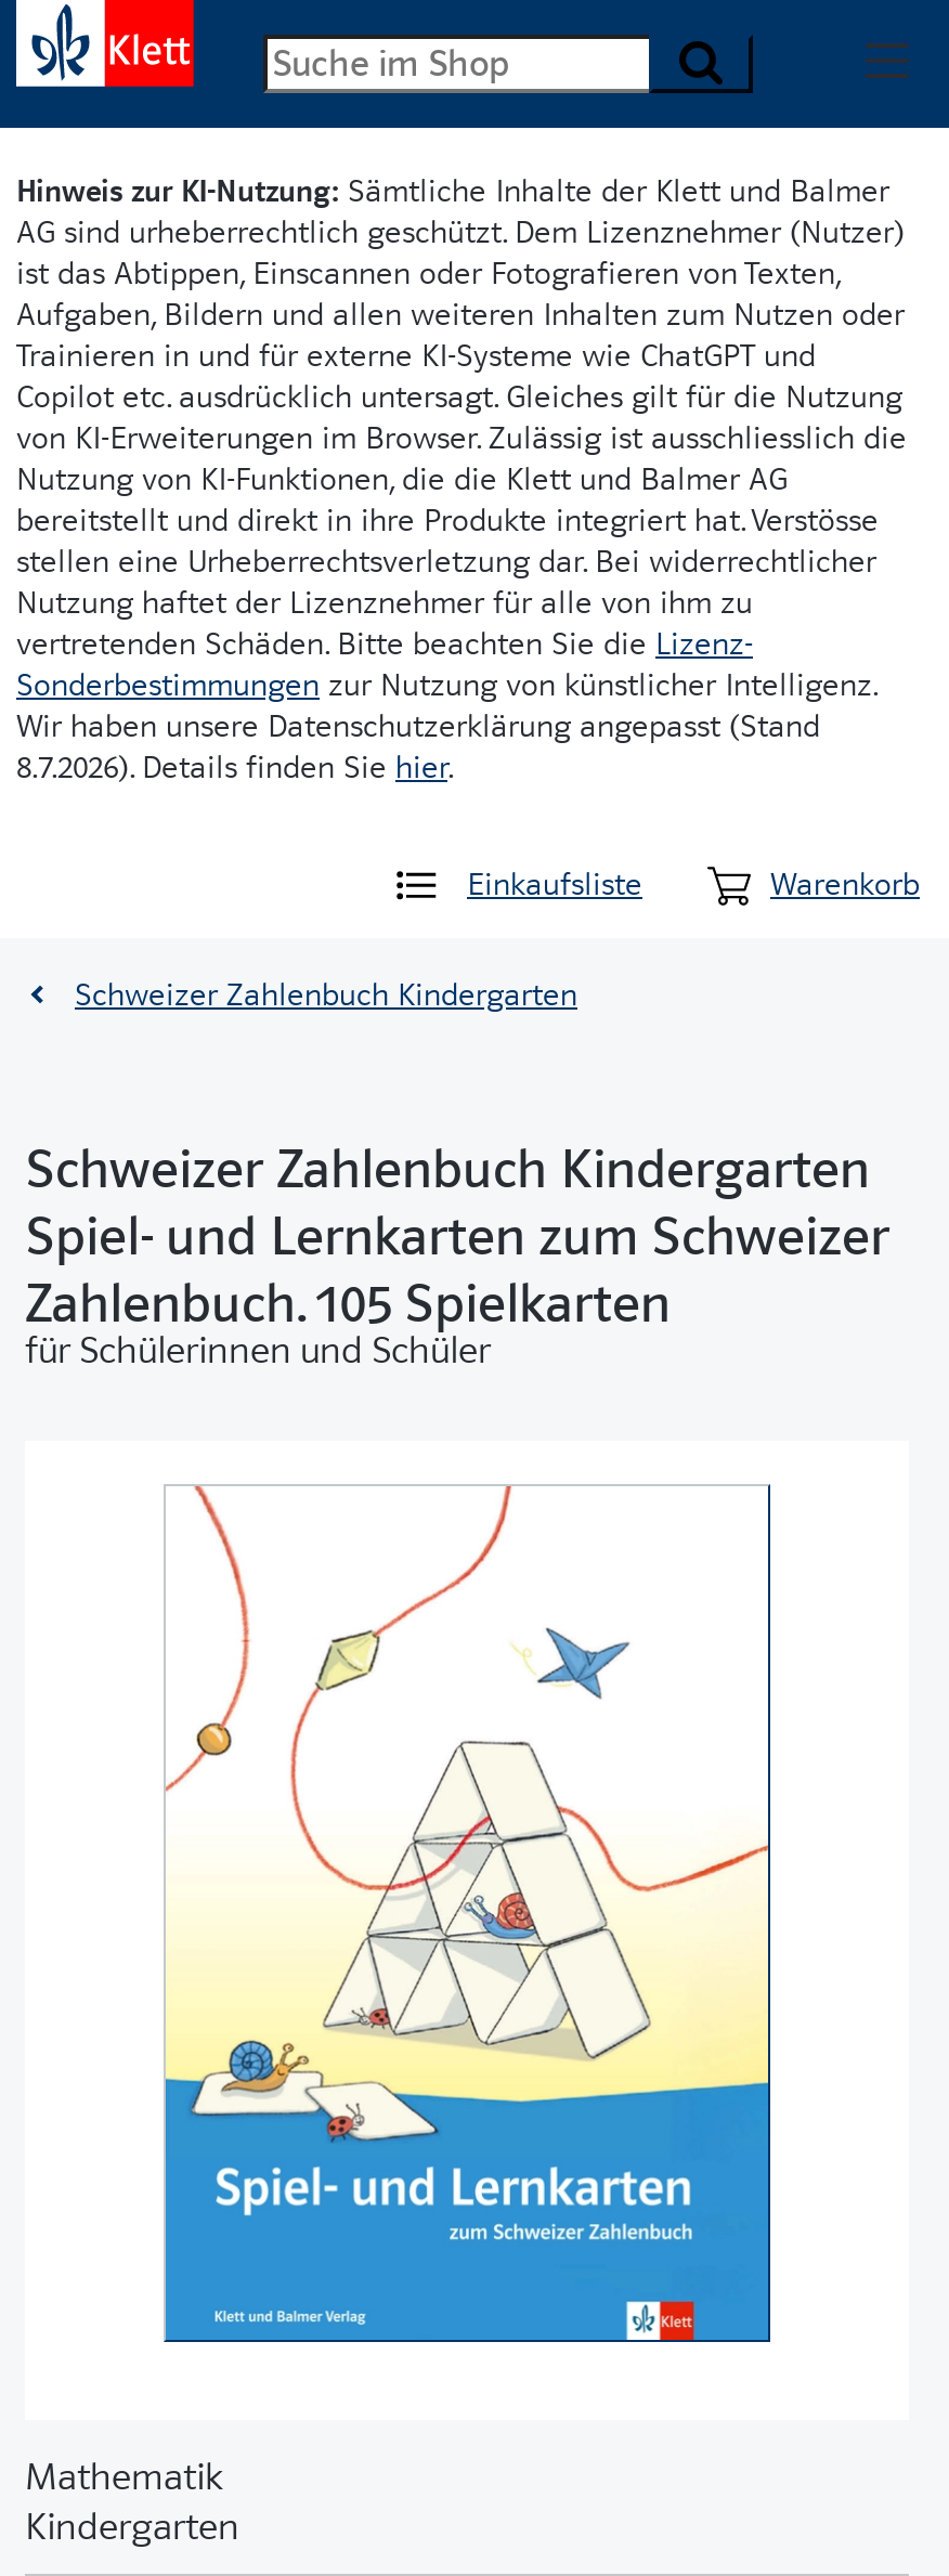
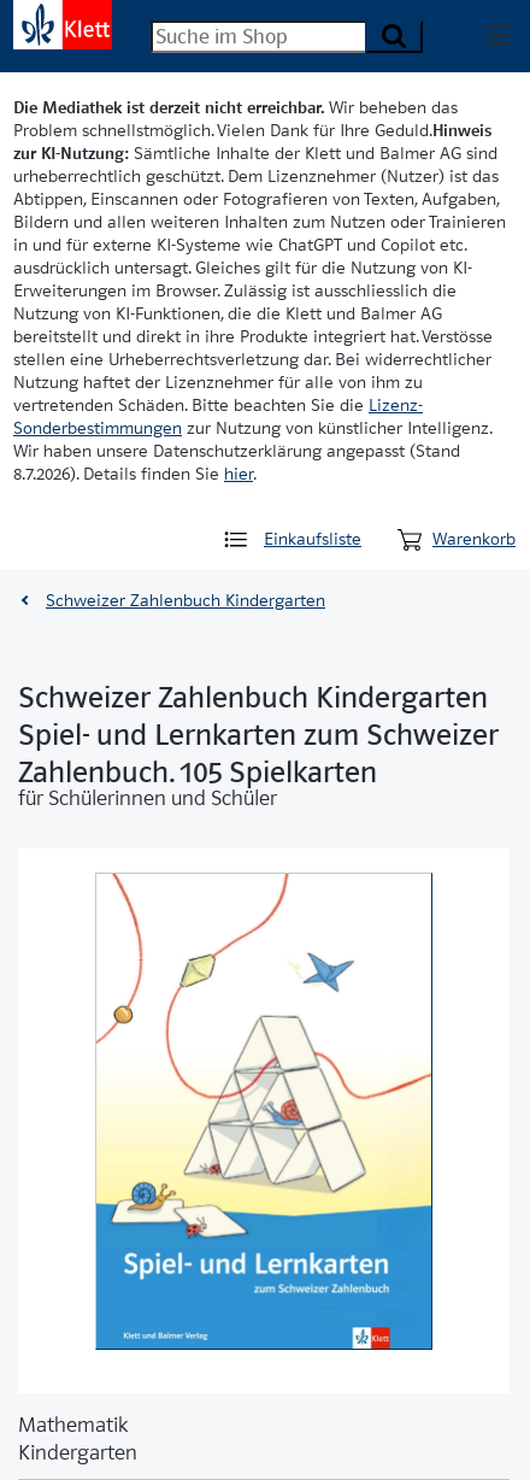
- Hinweis zur KI-Nutzung: Sämtliche Inhalte der Klett und Balmer
- AG sind urheberrechtlich geschützt. Dem Lizenznehmer (Nutzer)
- ist das Abtippen, Einscannen oder Fotografieren von Texten,
- Aufgaben, Bildern und allen weiteren Inhalten zum Nutzen oder
- Trainieren in und für externe KI-Systeme wie ChatGPT und
- Copilot etc. ausdrücklich untersagt. Gleiches gilt für die Nutzung
- von KI-Erweiterungen im Browser. Zulässig ist ausschliesslich die
+ Die Mediathek ist derzeit nicht erreichbar. Wir beheben das
+ Problem schnellstmöglich. Vielen Dank für Ihre Geduld.Hinweis
+ zur KI-Nutzung: Sämtliche Inhalte der Klett und Balmer AG sind
+ urheberrechtlich geschützt. Dem Lizenznehmer (Nutzer) ist das
+ Abtippen, Einscannen oder Fotografieren von Texten, Aufgaben,
+ Bildern und allen weiteren Inhalten zum Nutzen oder Trainieren
+ in und für externe KI-Systeme wie ChatGPT und Copilot etc.
+ ausdrücklich untersagt. Gleiches gilt für die Nutzung von KI-
+ Erweiterungen im Browser. Zulässig ist ausschliesslich die
